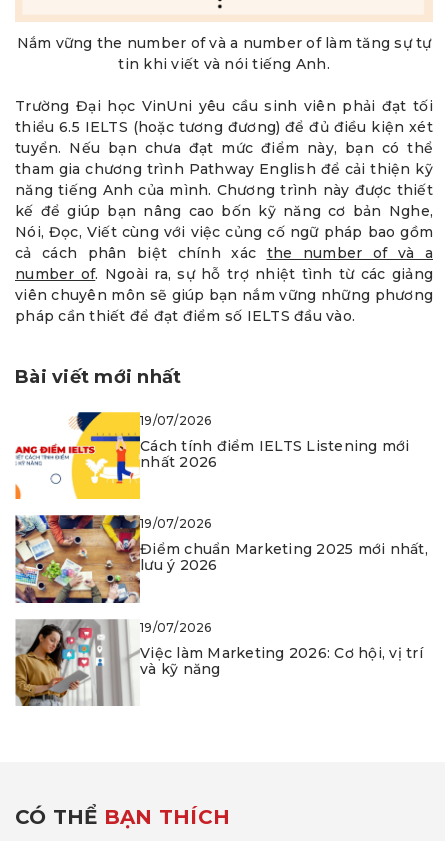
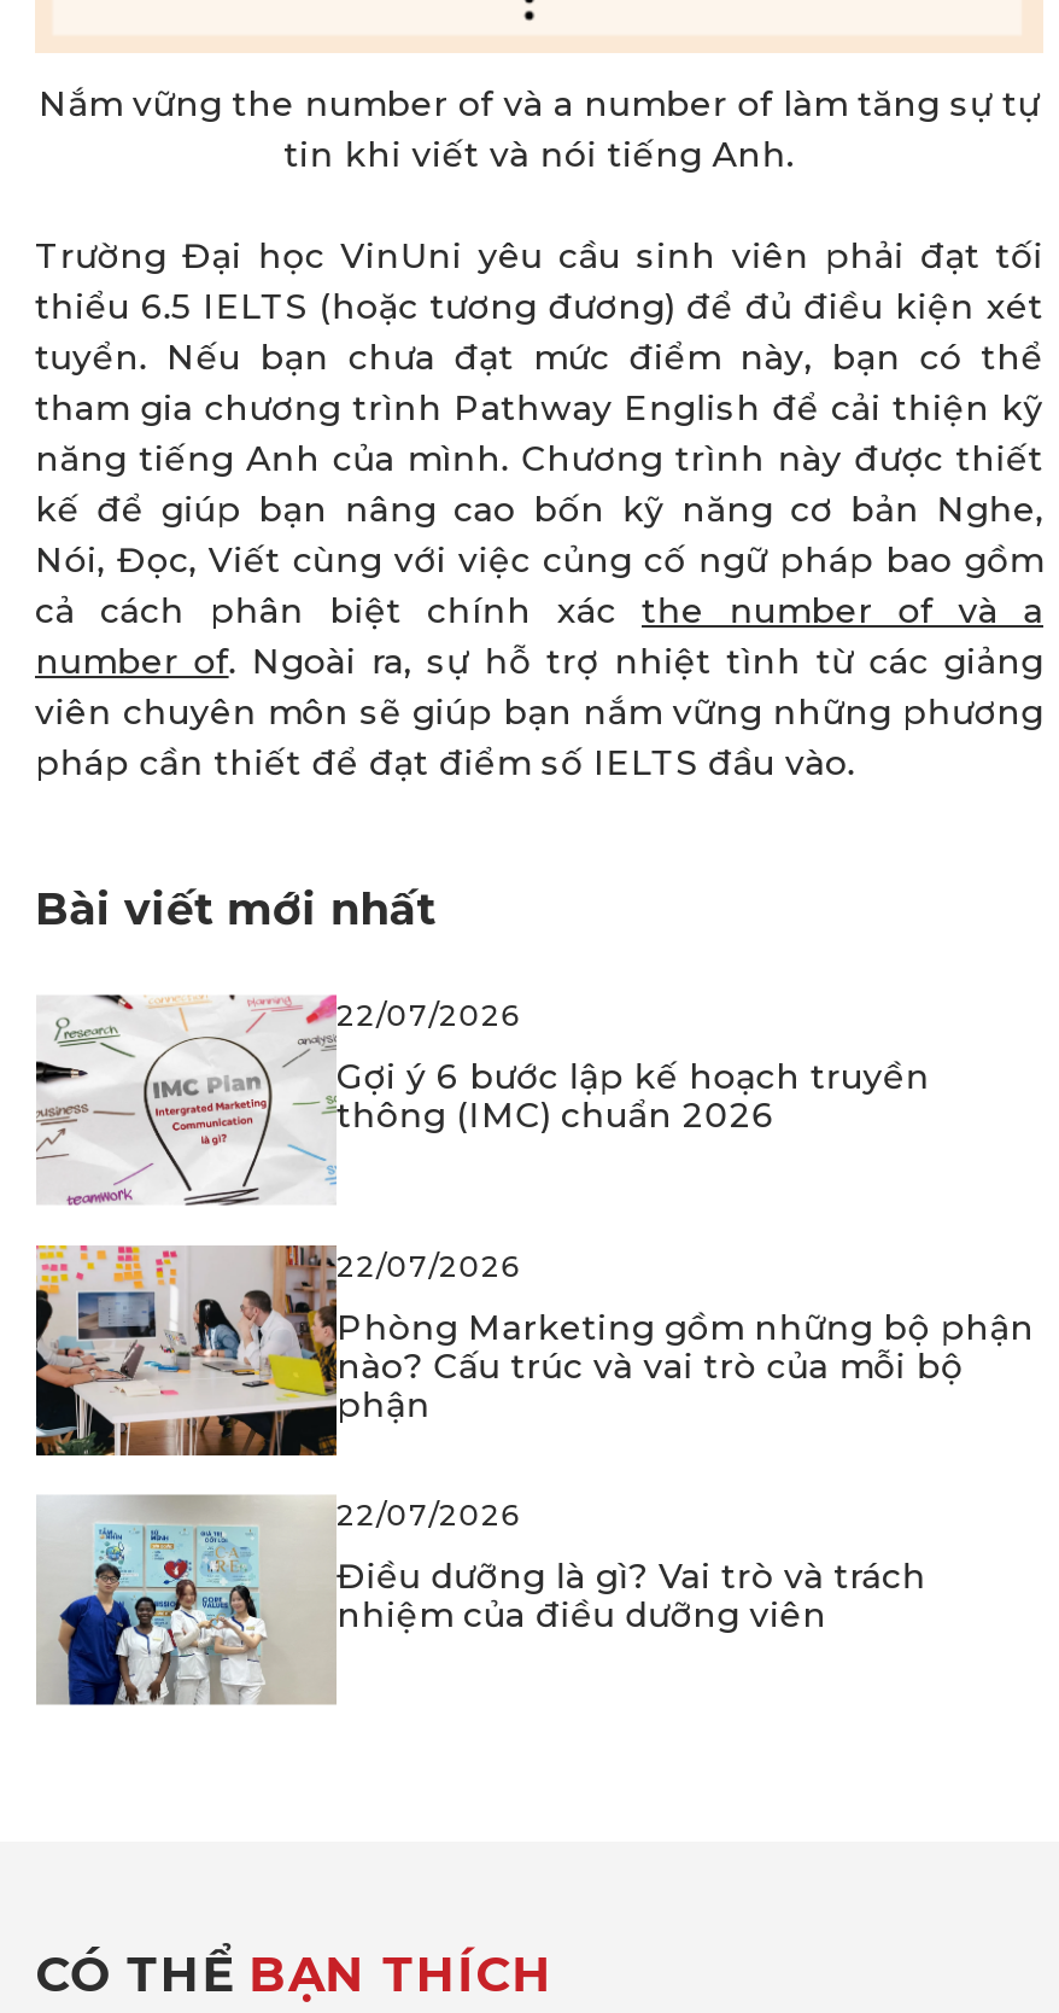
- [image]
- 19/07/2026
+ [image]
+ 22/07/2026

- Cách tính điểm IELTS Listening mới
- nhất 2026
+ Gợi ý 6 bước lập kế hoạch truyền
+ thông (IMC) chuẩn 2026

- [image]
- 19/07/2026
+ [image]
+ 22/07/2026

- Điểm chuẩn Marketing 2025 mới nhất,
- lưu ý 2026
+ Phòng Marketing gồm những bộ phận
+ nào? Cấu trúc và vai trò của mỗi bộ
+ phận

- [image]
- 19/07/2026
+ [image]
+ 22/07/2026

- Việc làm Marketing 2026: Cơ hội, vị trí
- và kỹ năng
+ Điều dưỡng là gì? Vai trò và trách
+ nhiệm của điều dưỡng viên
